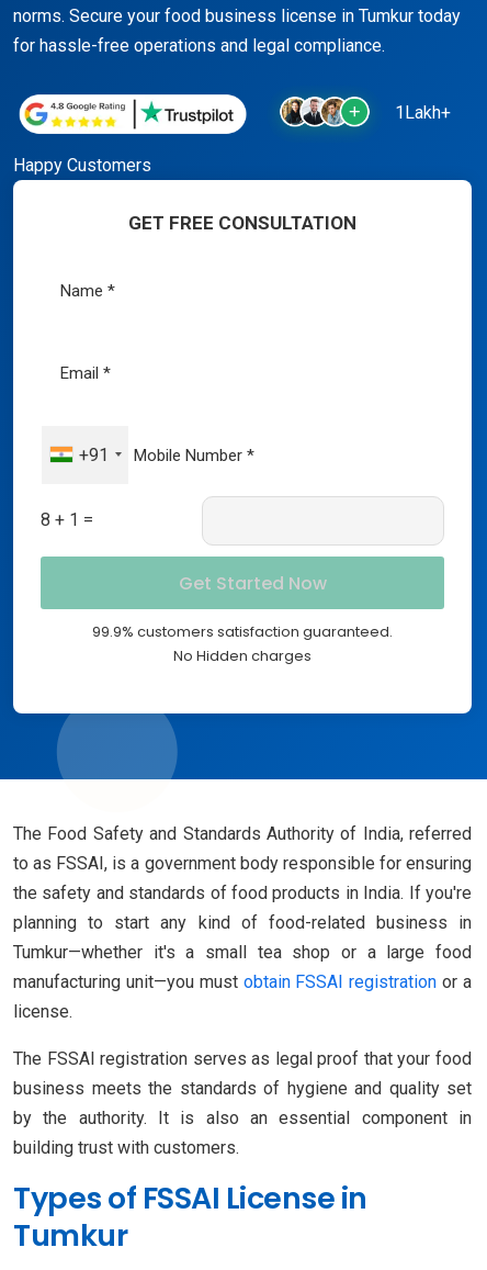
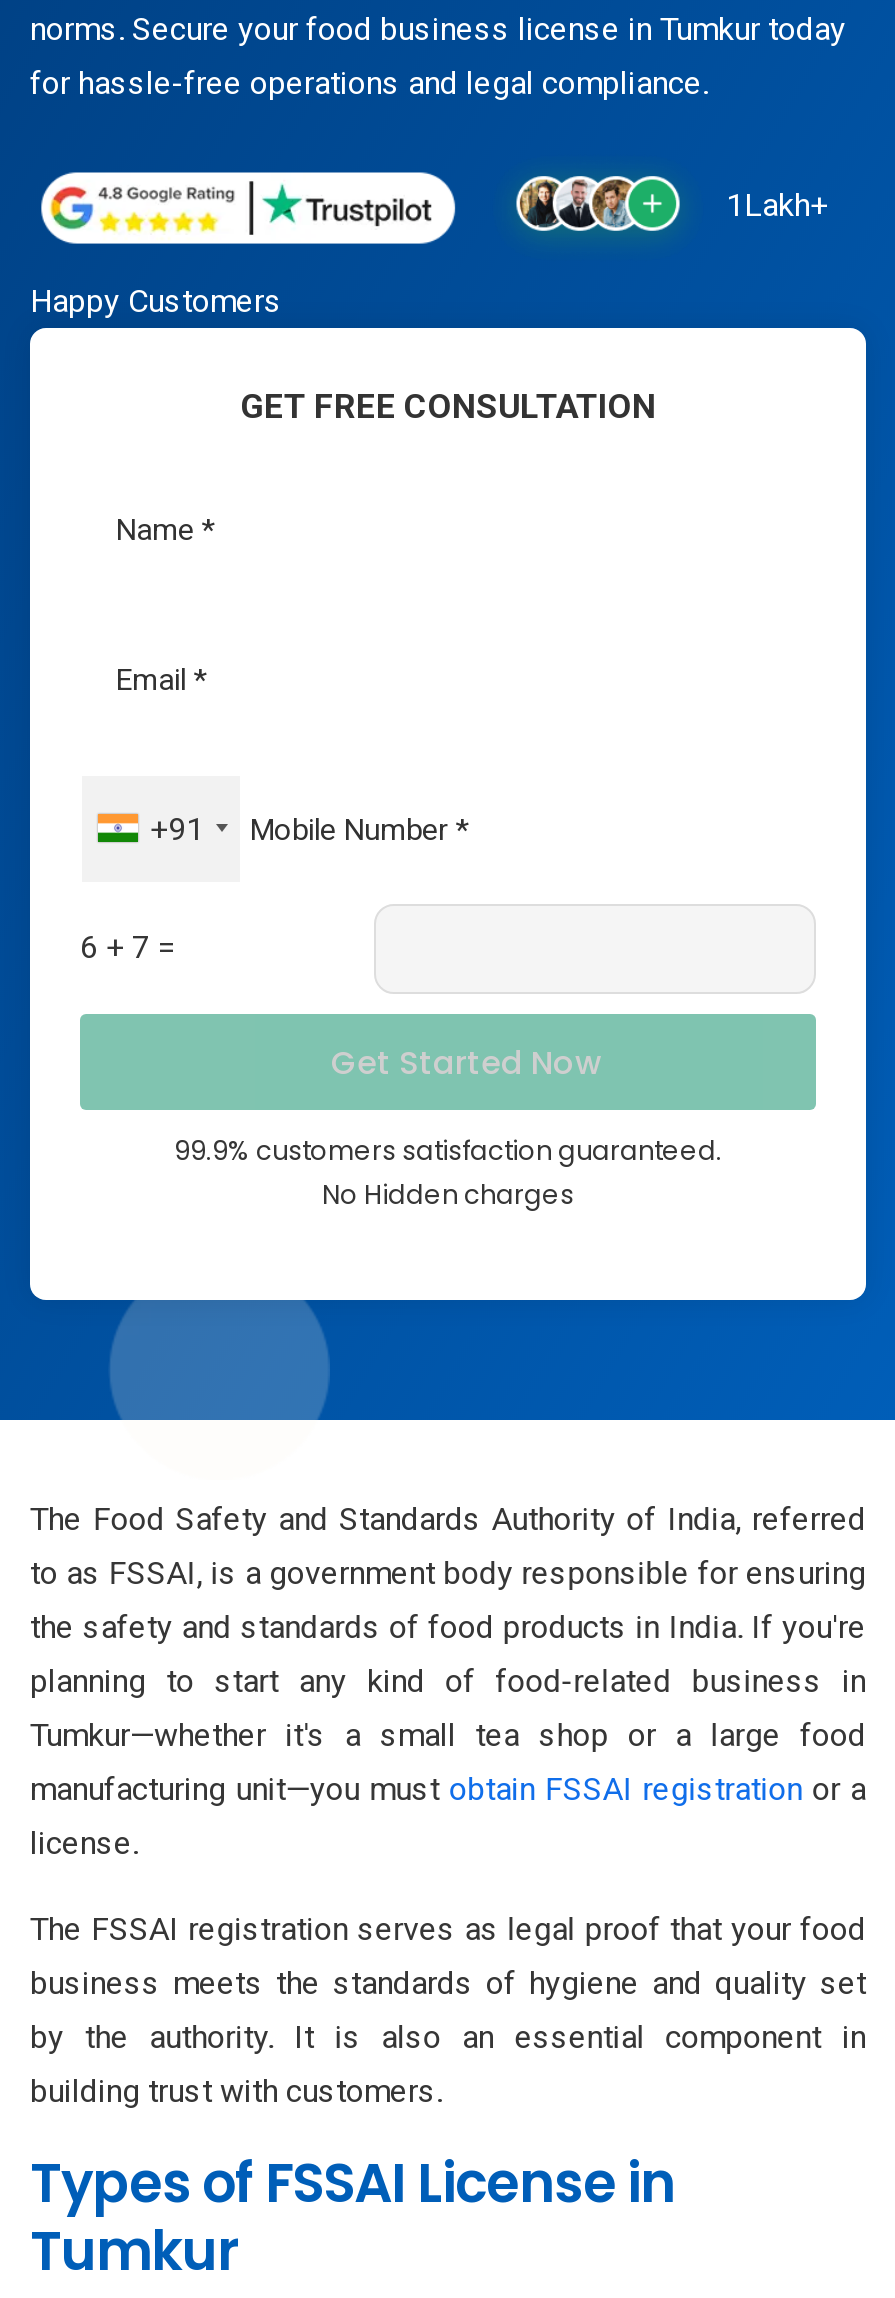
- 8 + 1 =
+ 6 + 7 =
